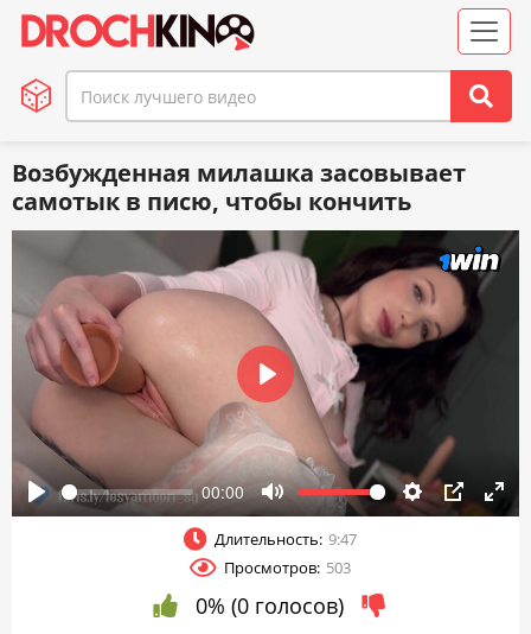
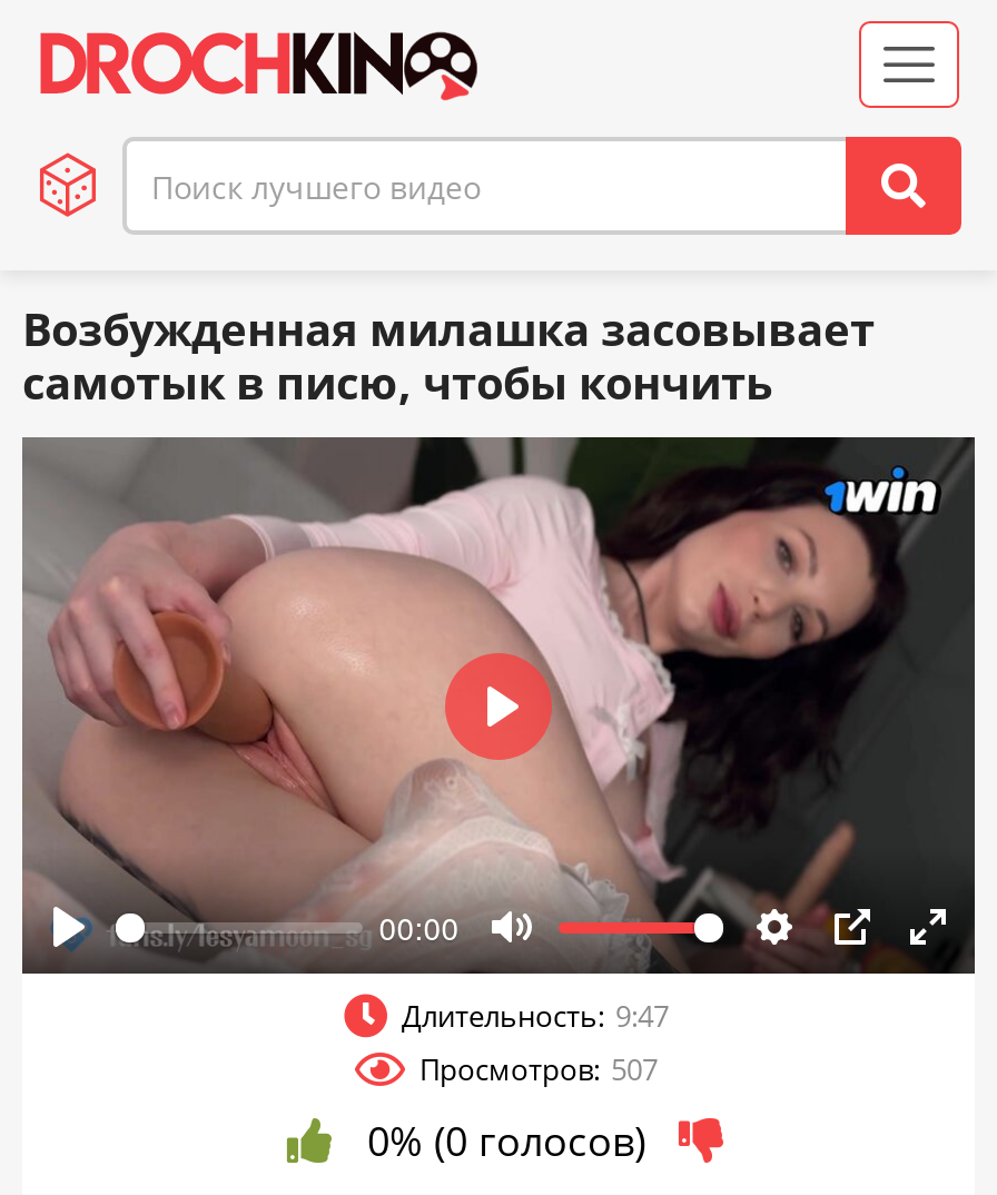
- Просмотров: 503
+ Просмотров: 507
